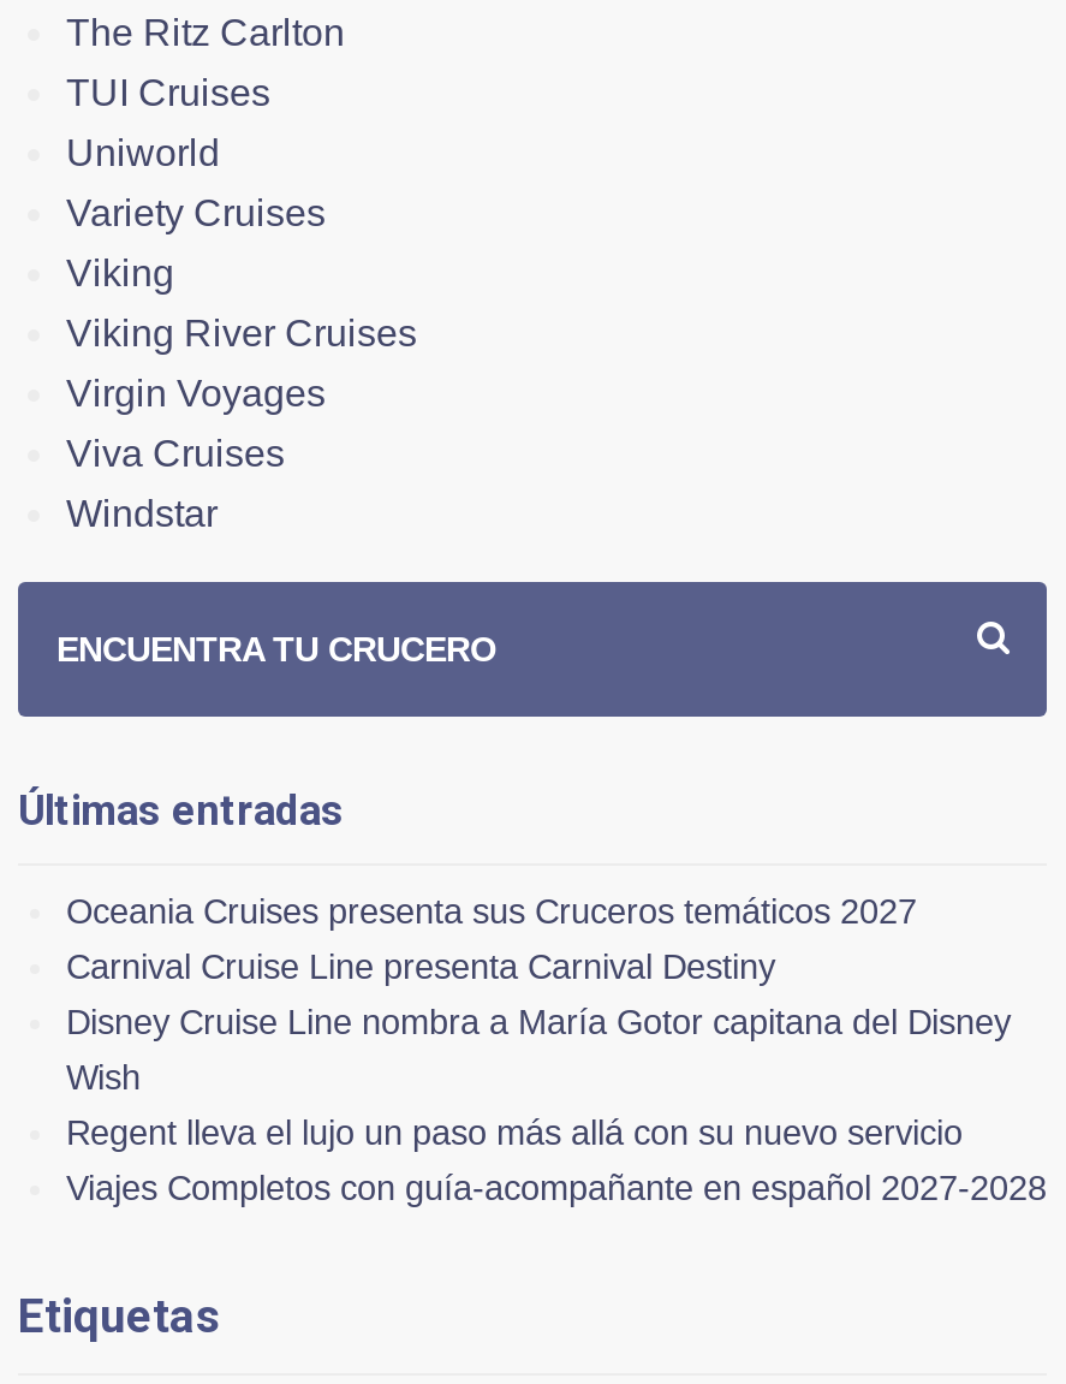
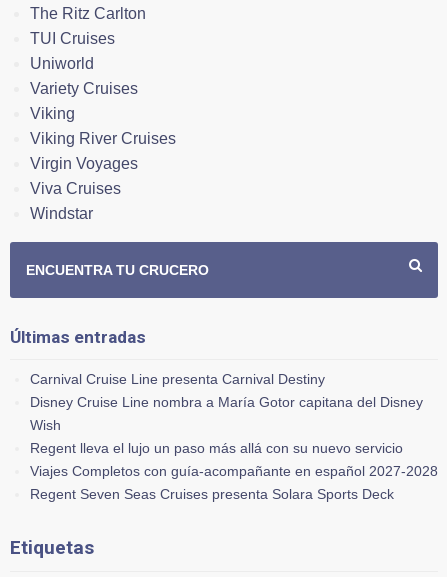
- Oceania Cruises presenta sus Cruceros temáticos 2027

moved up: Carnival Cruise Line presenta Carnival Destiny | Disney Cruise Line nombra a María Gotor capitana del Disney | Wish | Regent lleva el lujo un paso más allá con su nuevo servicio | Viajes Completos con guía-acompañante en español 2027-2028

+ Regent Seven Seas Cruises presenta Solara Sports Deck
